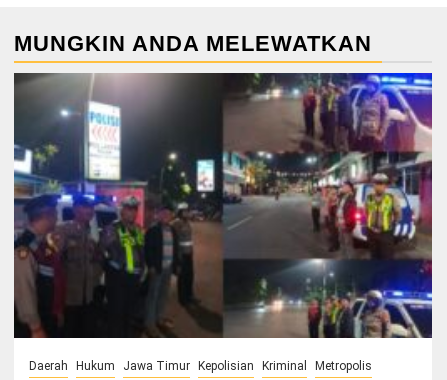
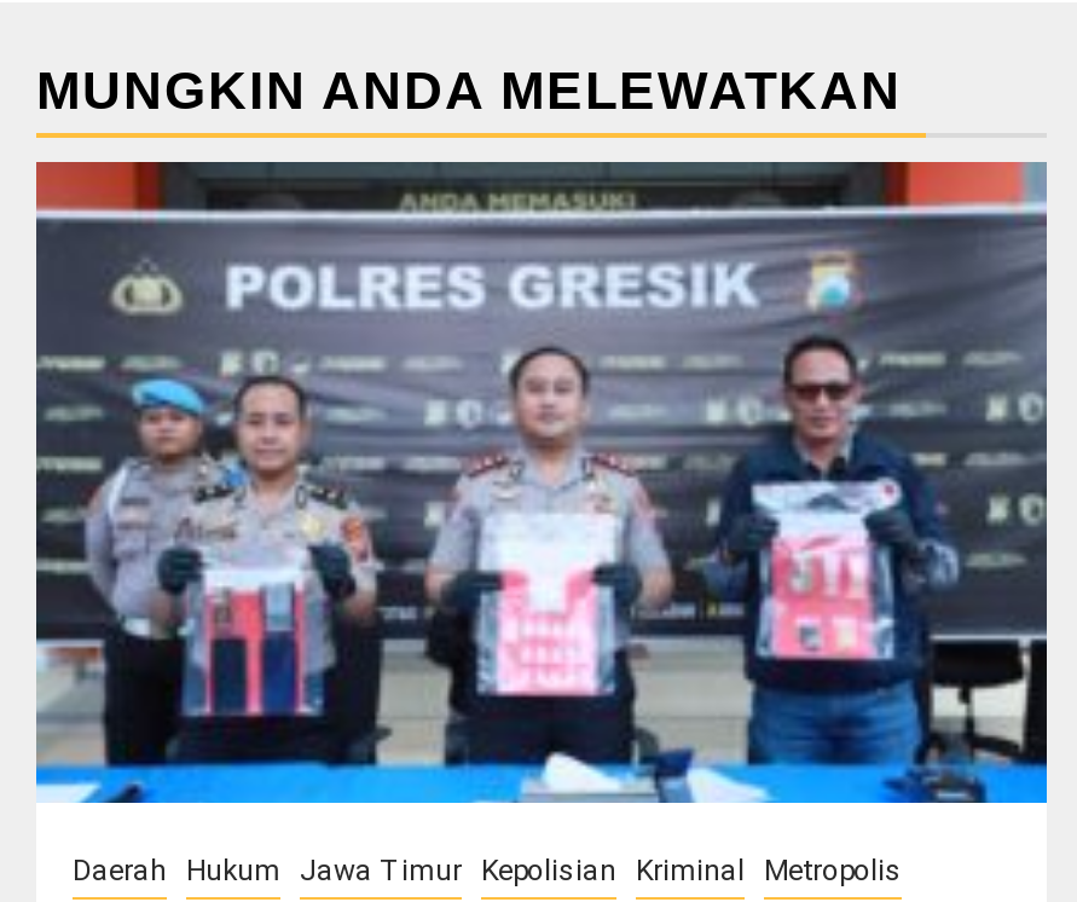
- [image]
+ [image]
